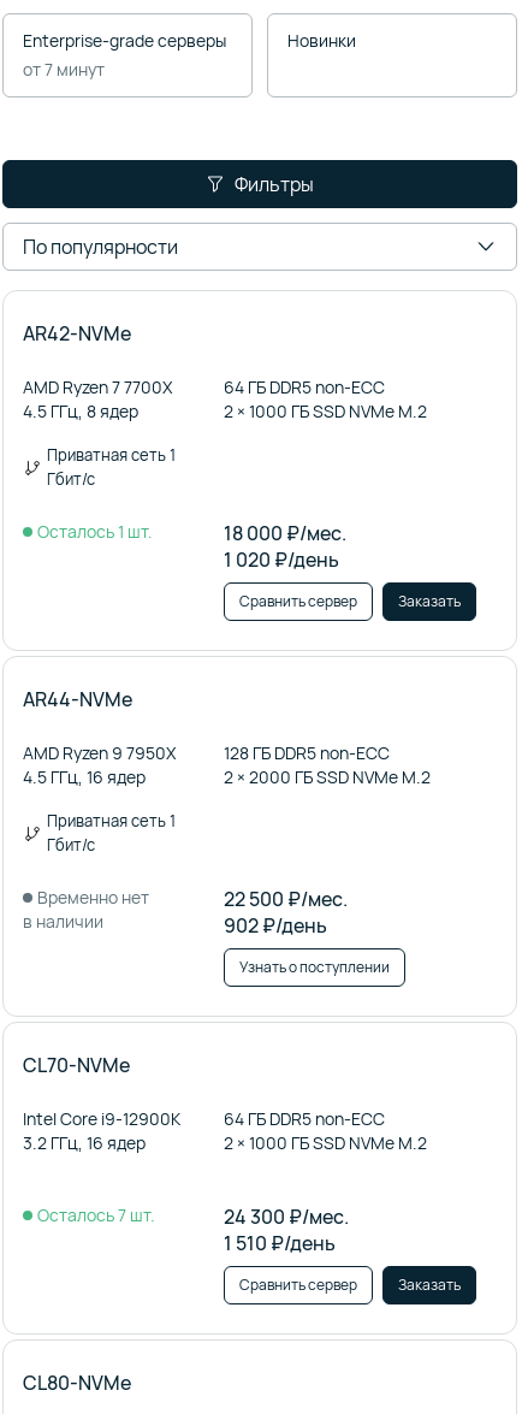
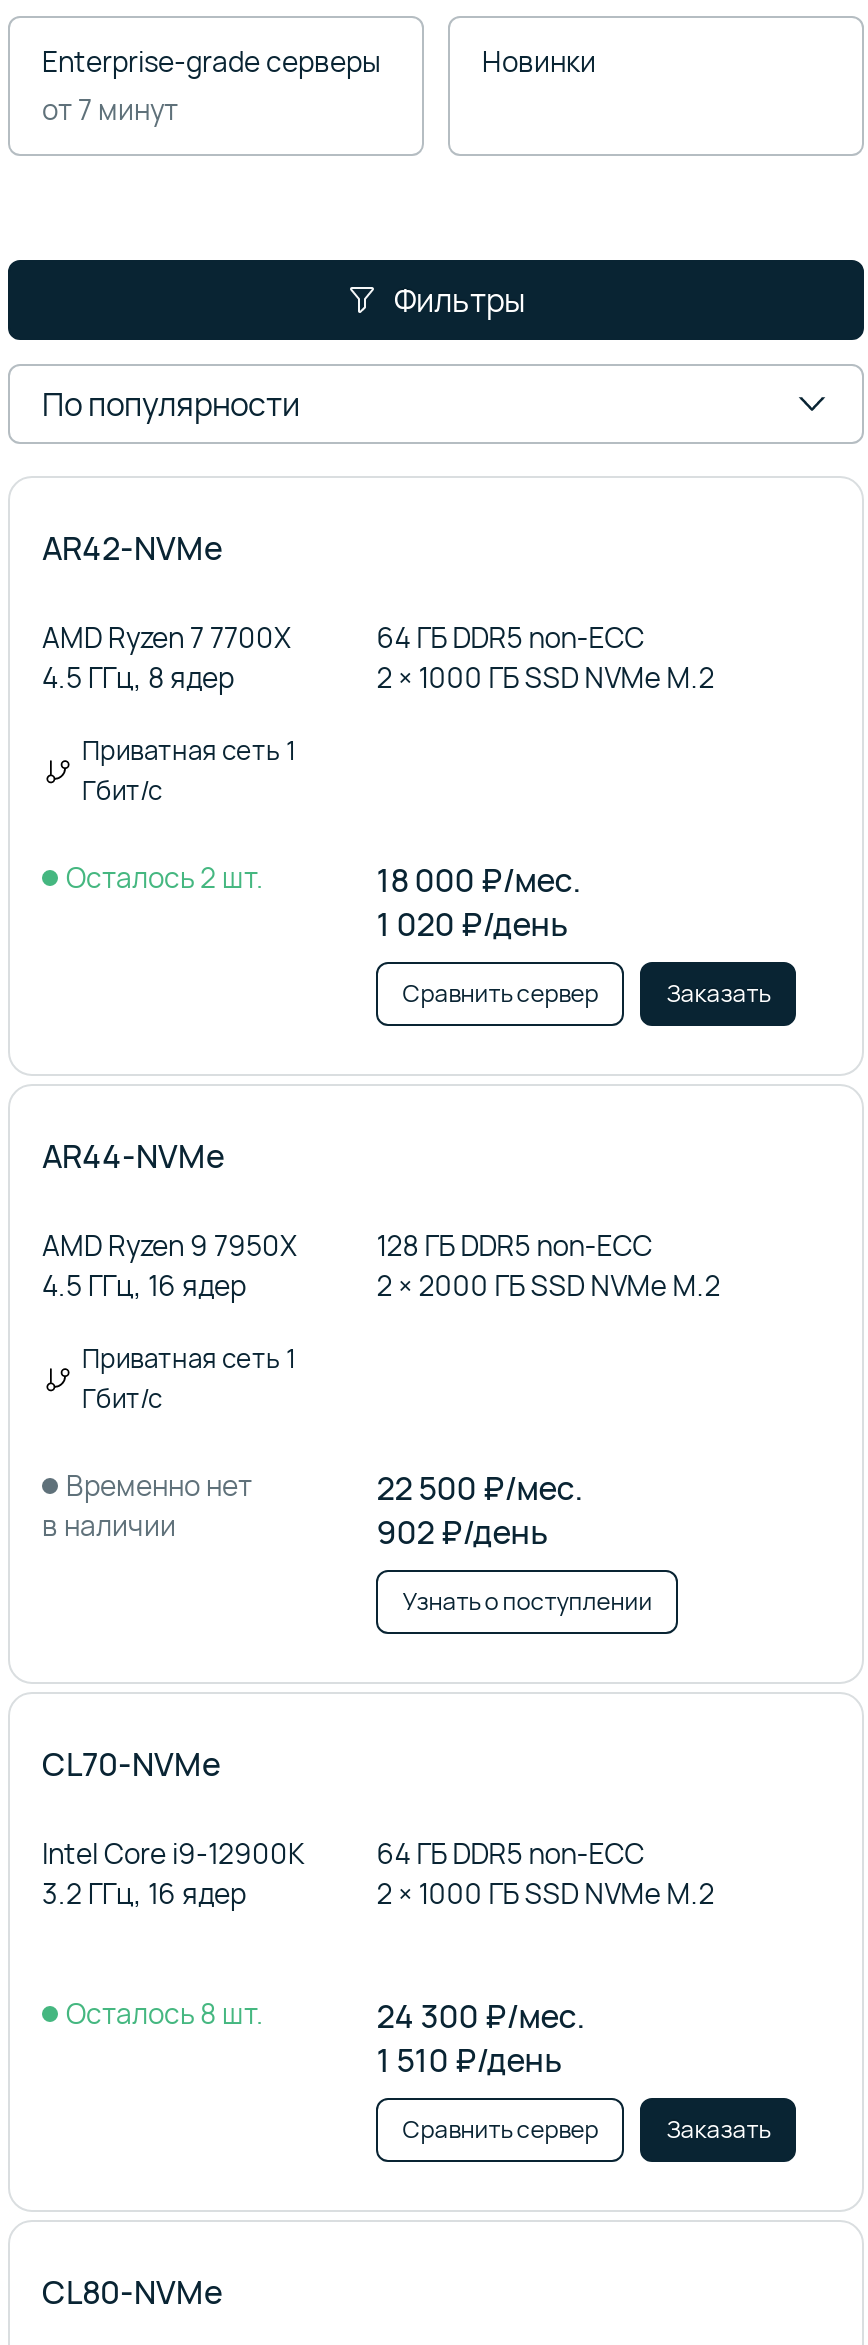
- Осталось 1 шт.
+ Осталось 2 шт.

- Осталось 7 шт.
+ Осталось 8 шт.
